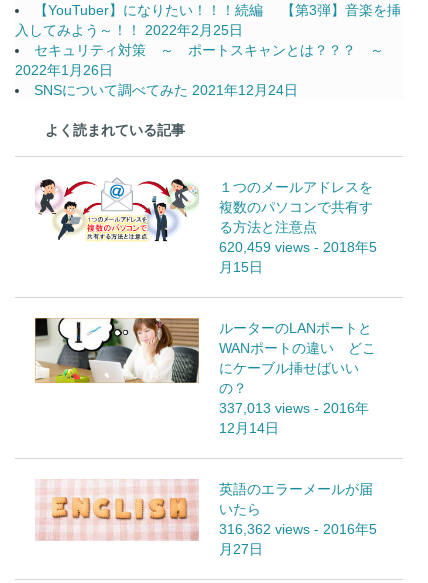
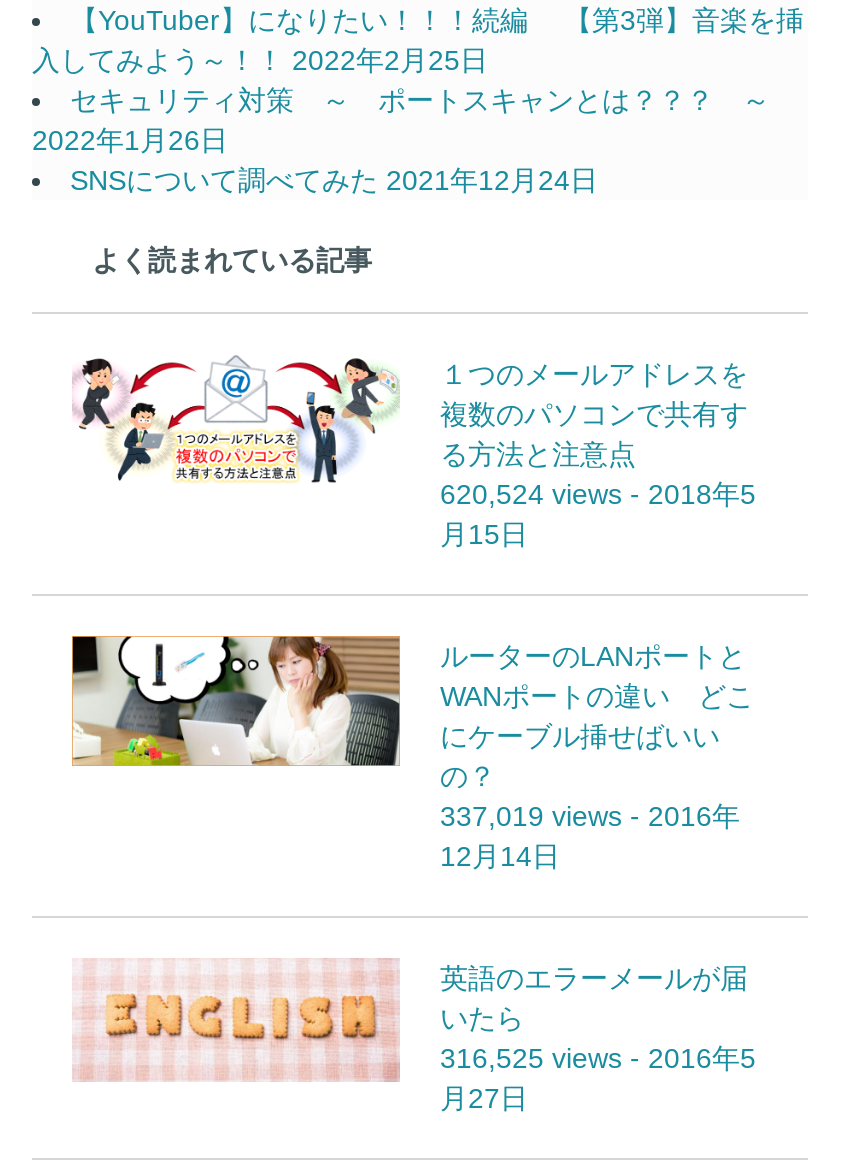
- 620,459 views - 2018年5
+ 620,524 views - 2018年5

- 337,013 views - 2016年
+ 337,019 views - 2016年

- 316,362 views - 2016年5
+ 316,525 views - 2016年5
